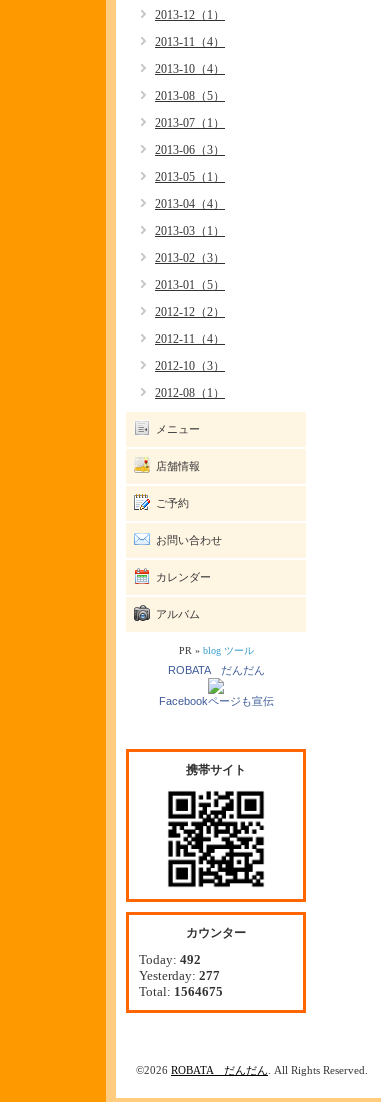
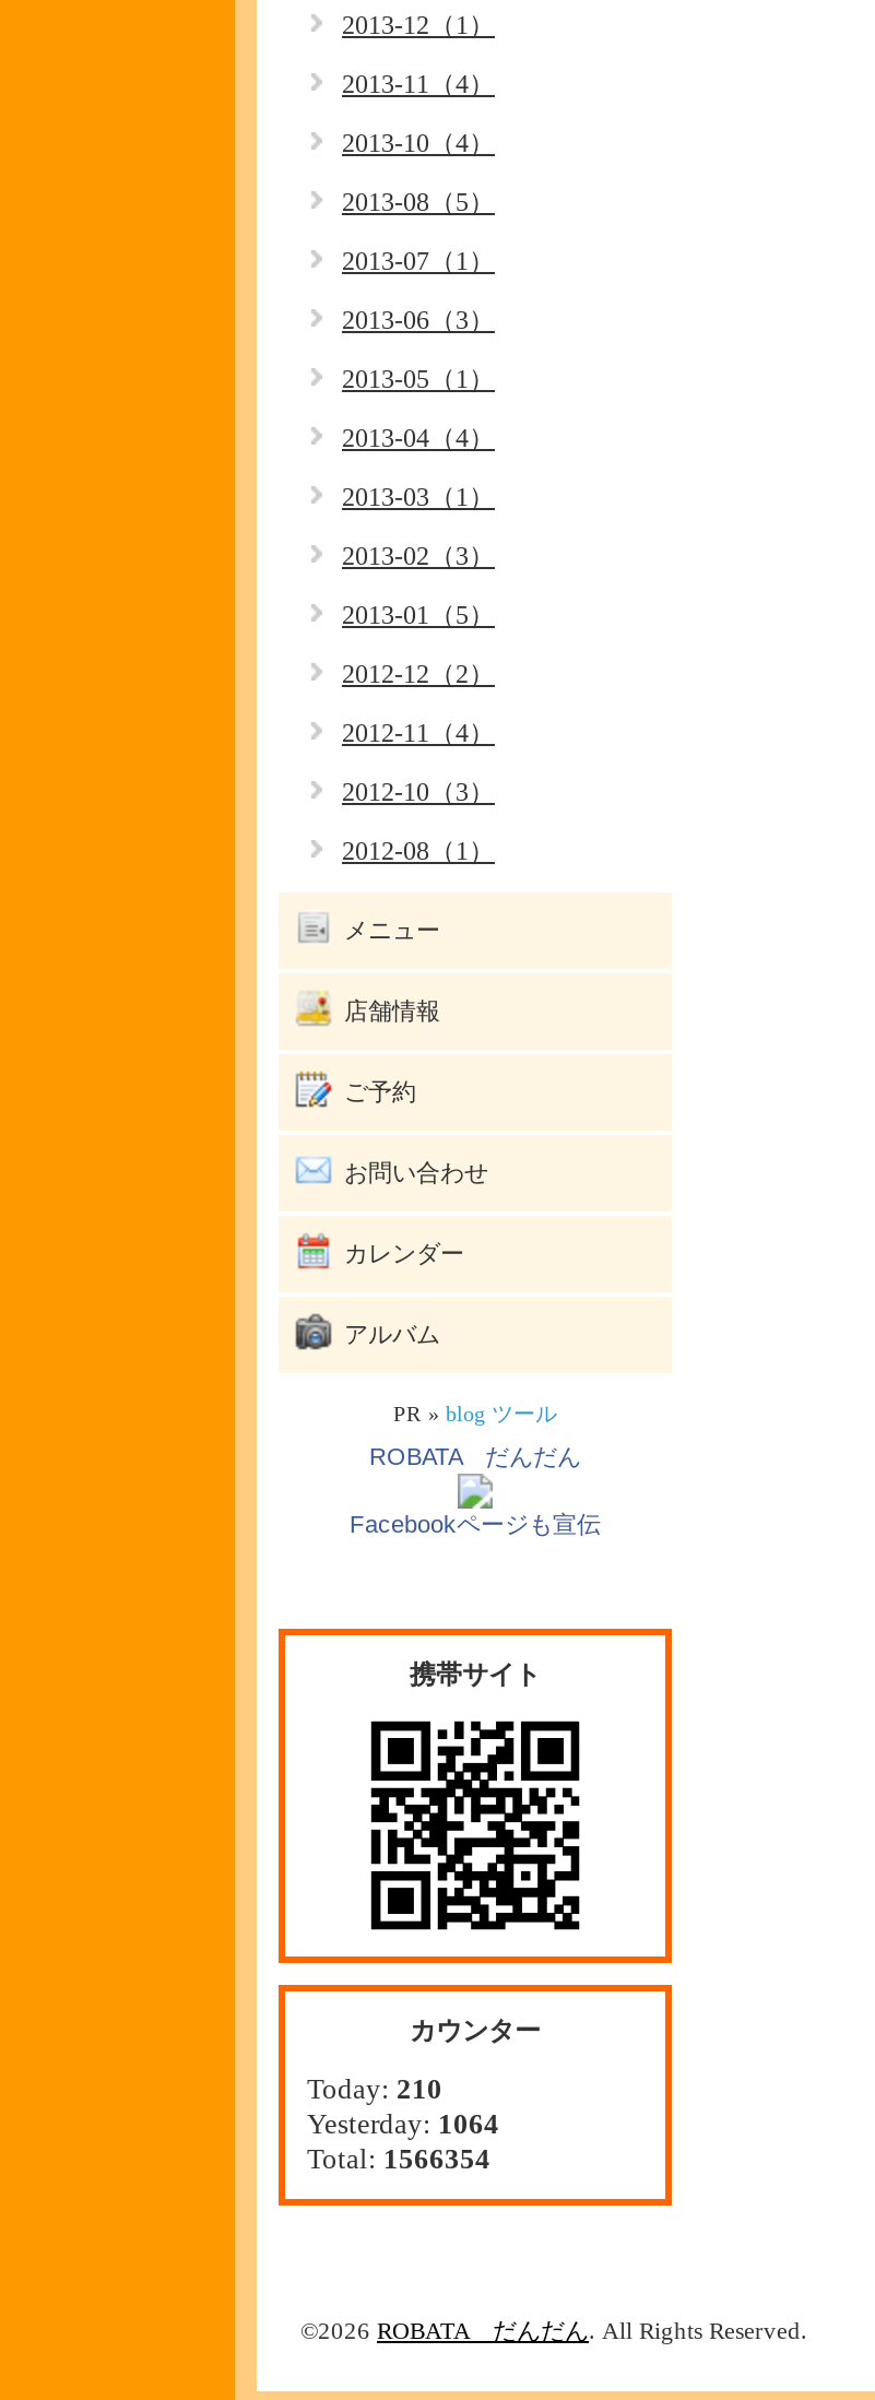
- Today: 492
+ Today: 210

- Yesterday: 277
+ Yesterday: 1064

- Total: 1564675
+ Total: 1566354
